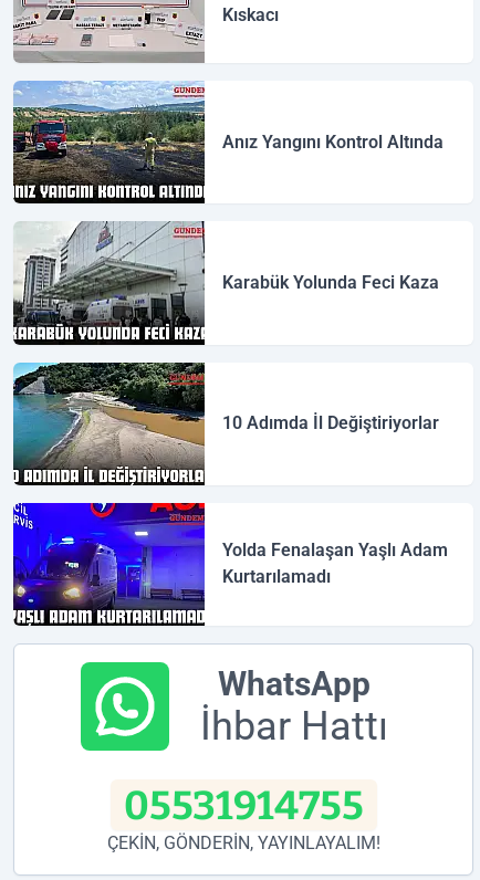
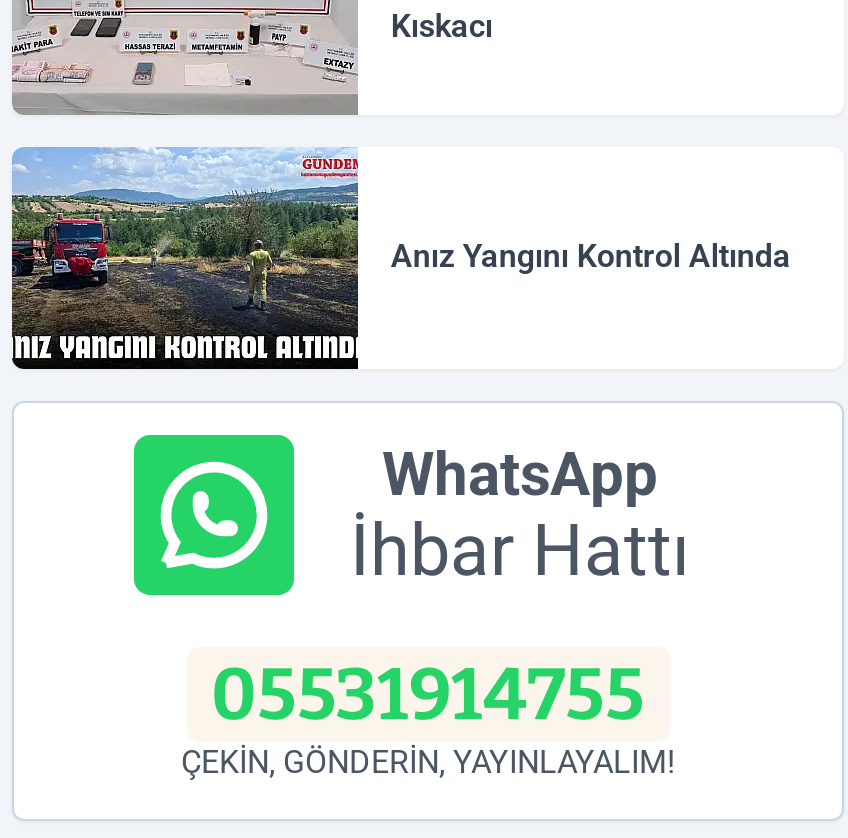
- [image]
- Karabük Yolunda Feci Kaza

- [image]
- 10 Adımda İl Değiştiriyorlar

- [image]
- Yolda Fenalaşan Yaşlı Adam
- Kurtarılamadı
